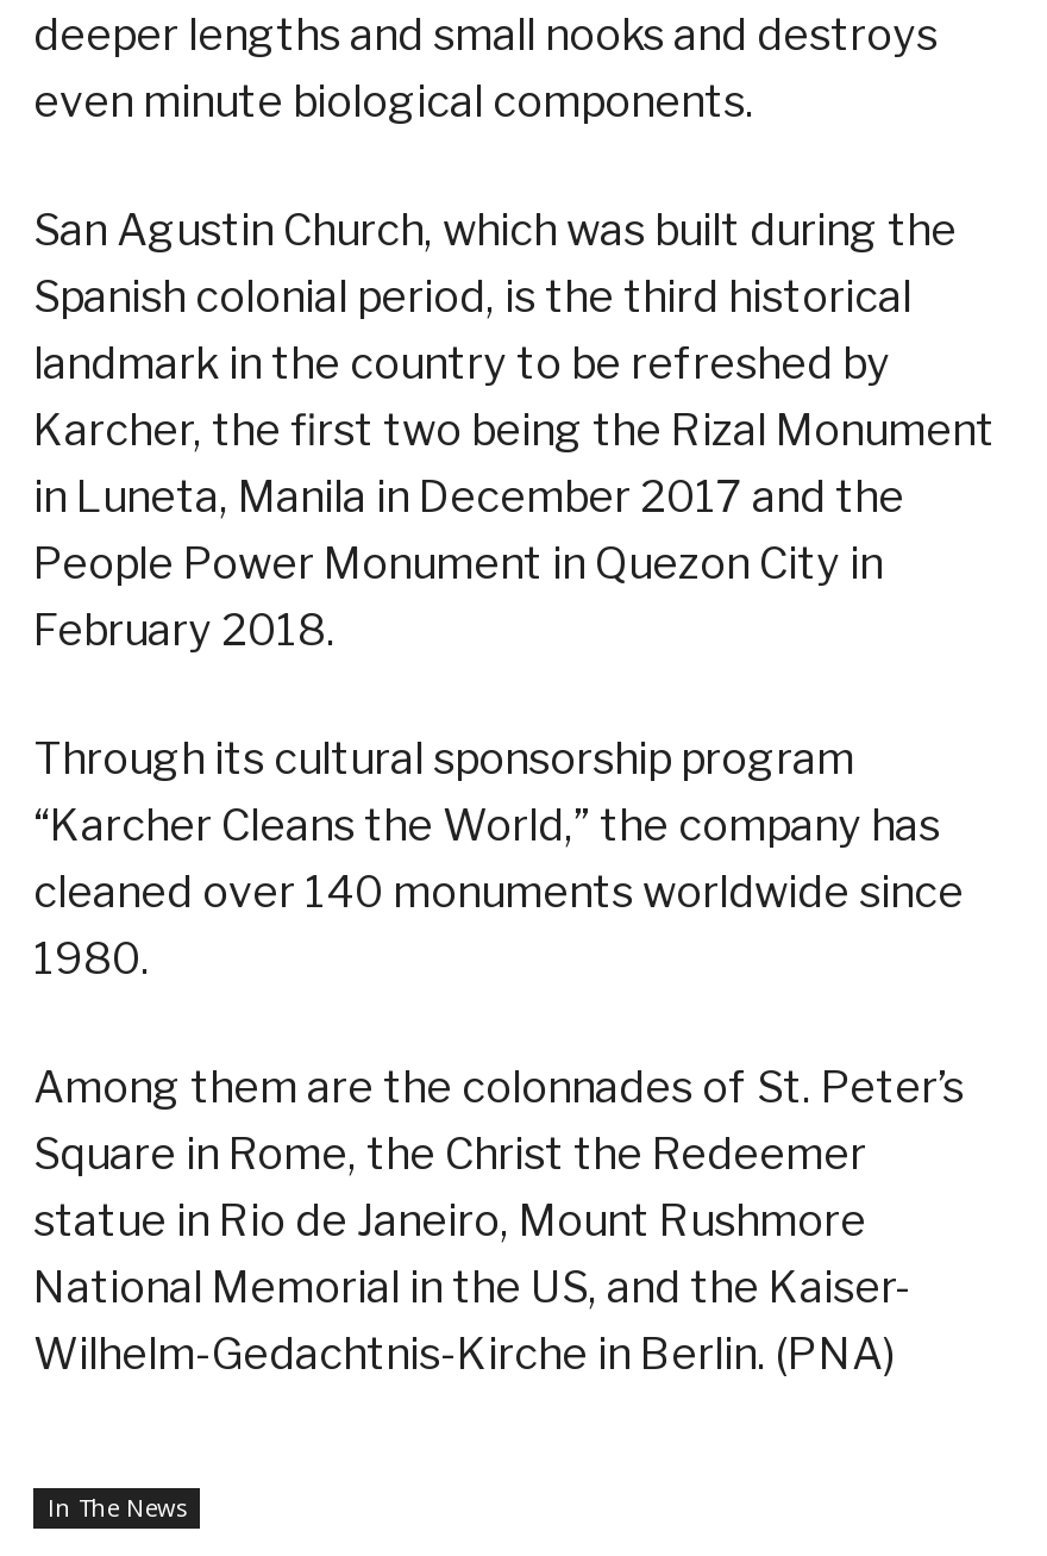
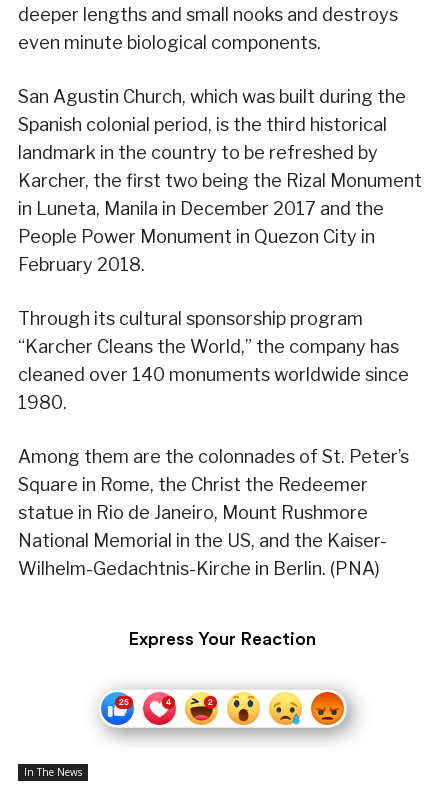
+ [image]

+ Express Your Reaction
